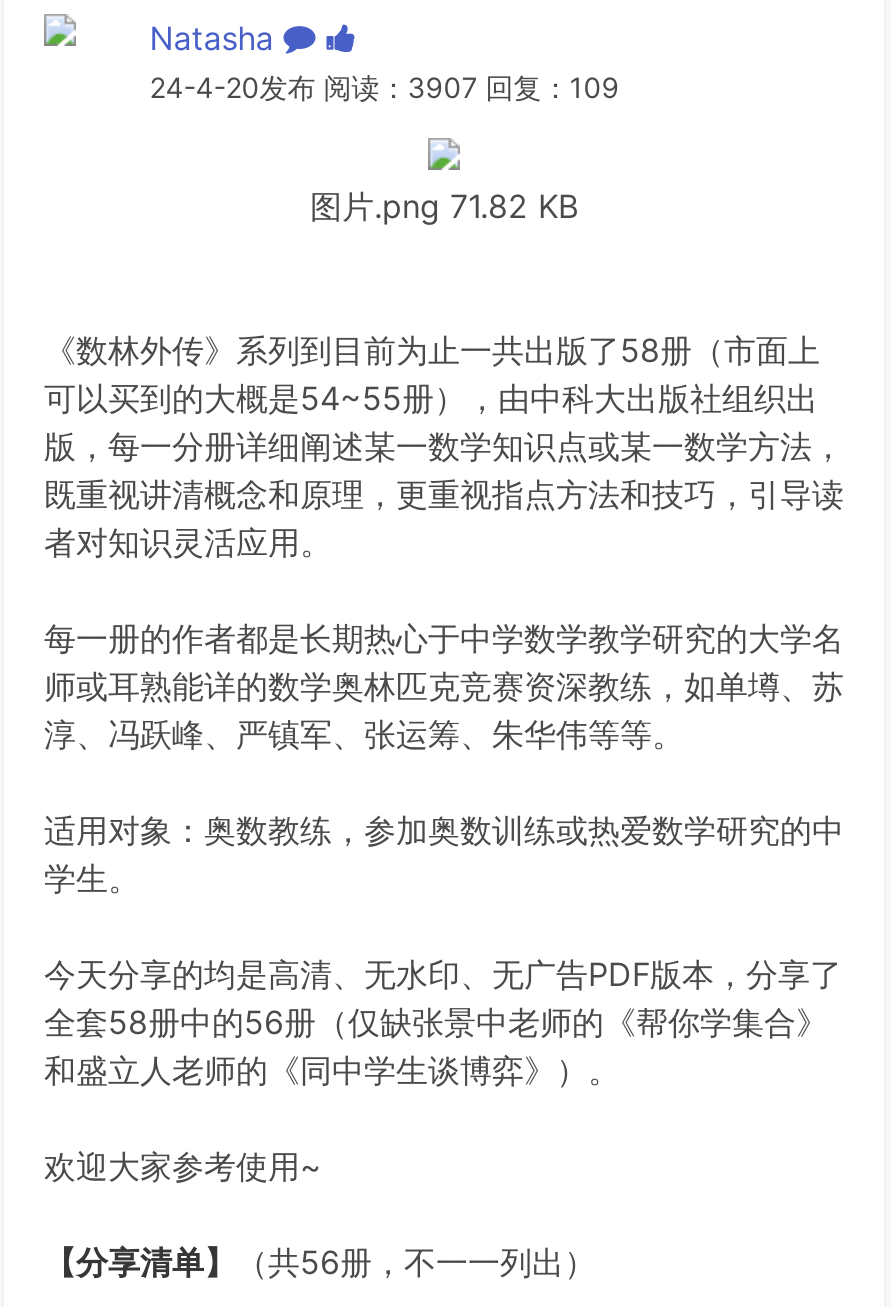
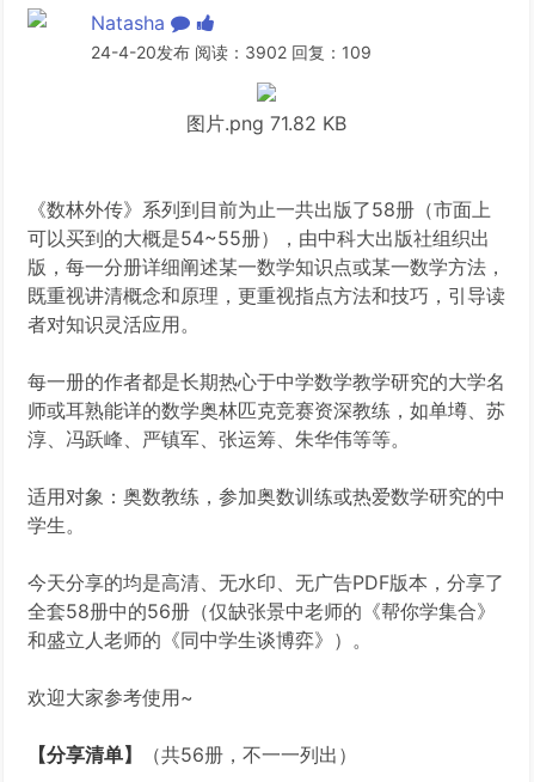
- 24-4-20发布 阅读：3907 回复：109
+ 24-4-20发布 阅读：3902 回复：109
